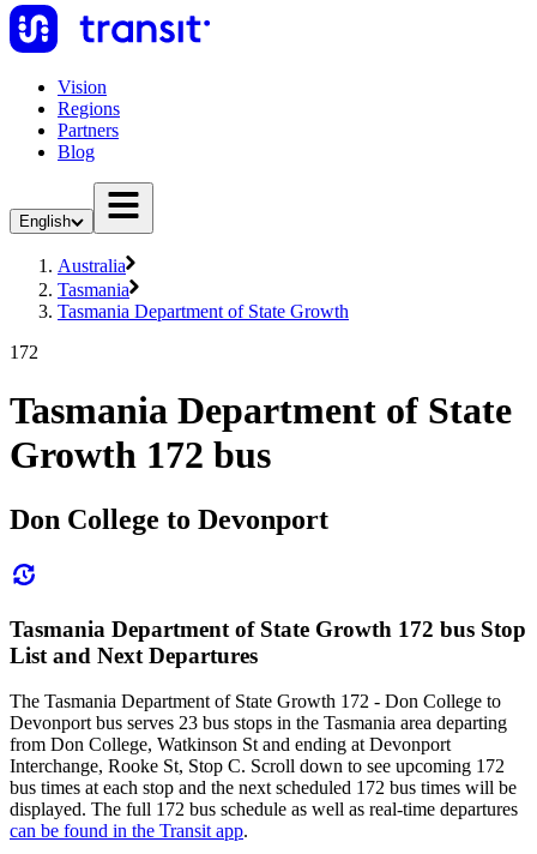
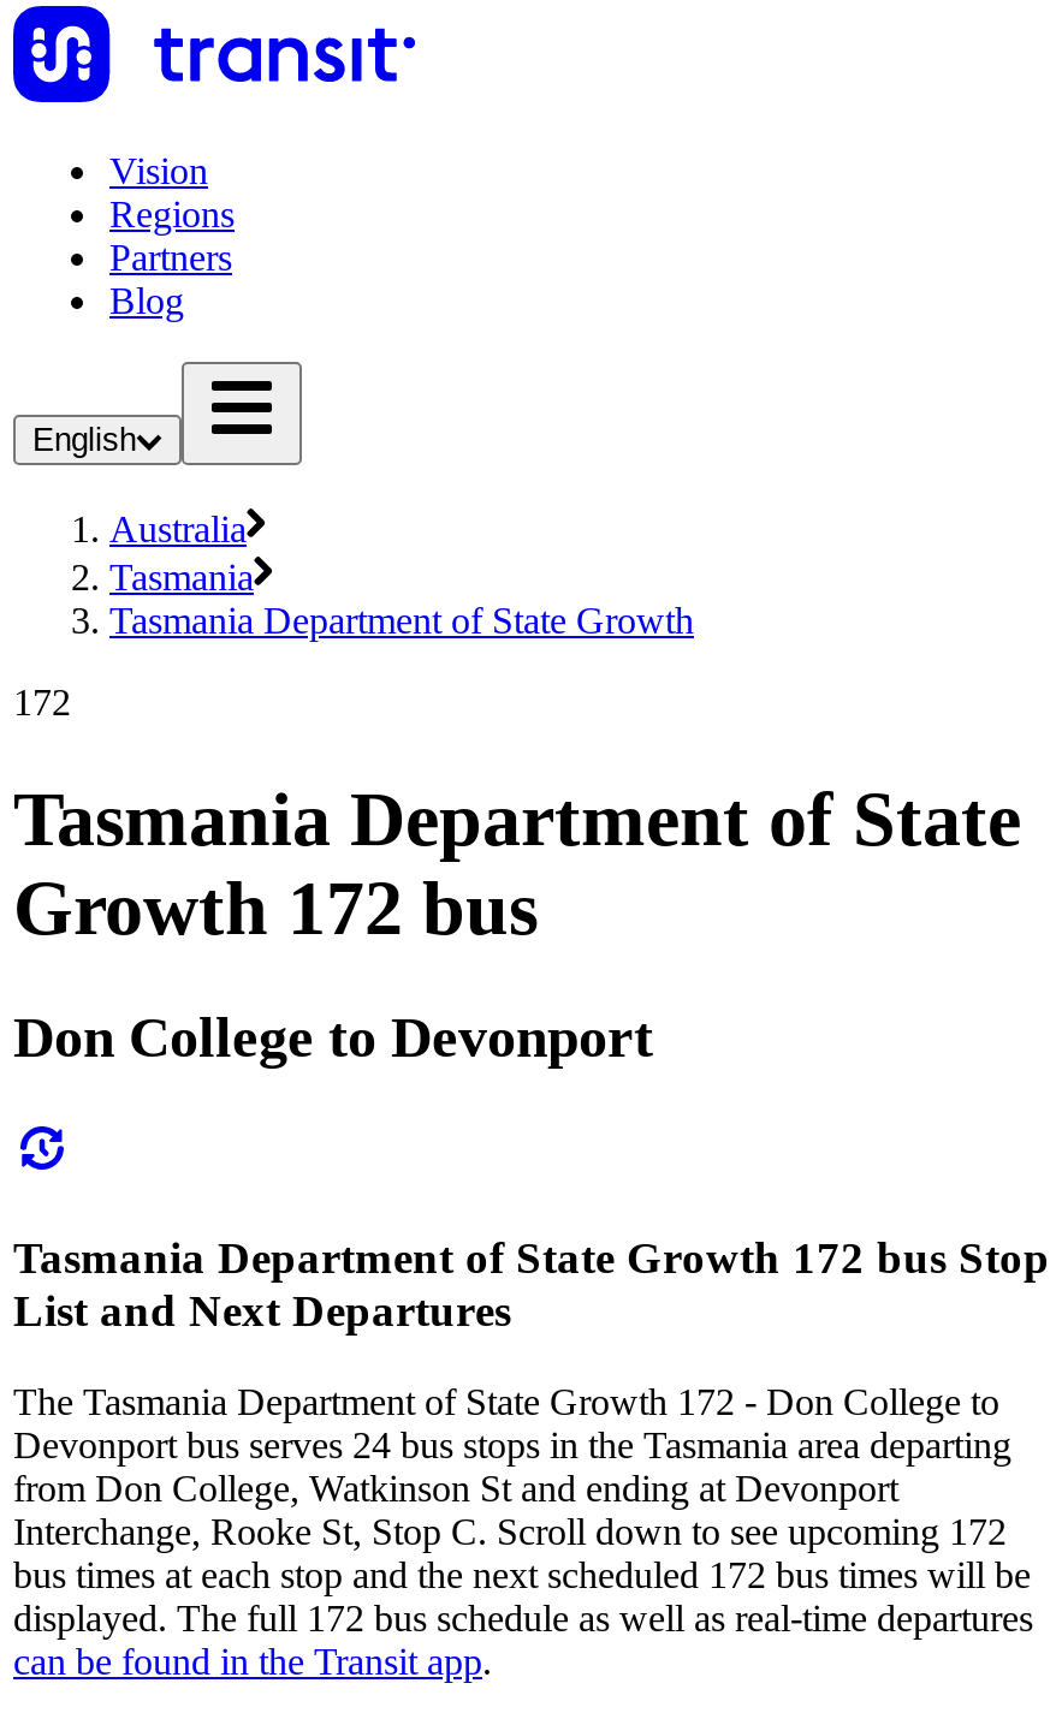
- Devonport bus serves 23 bus stops in the Tasmania area departing
+ Devonport bus serves 24 bus stops in the Tasmania area departing
